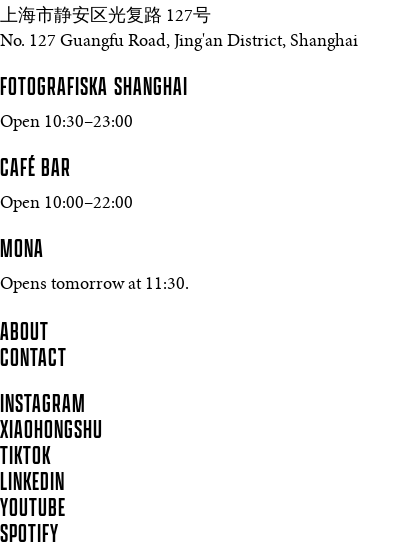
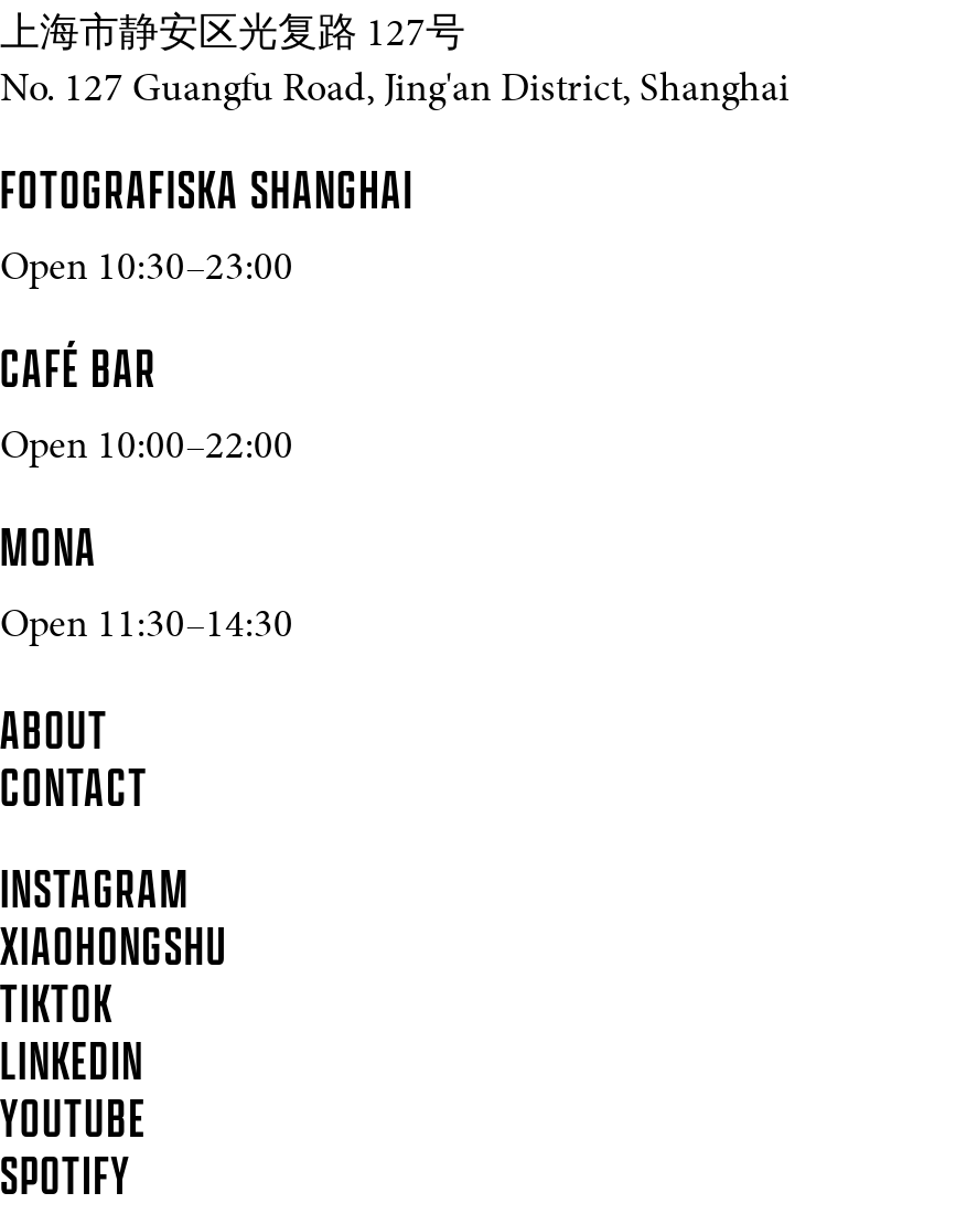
- Opens tomorrow at 11:30.
+ Open 11:30–14:30
